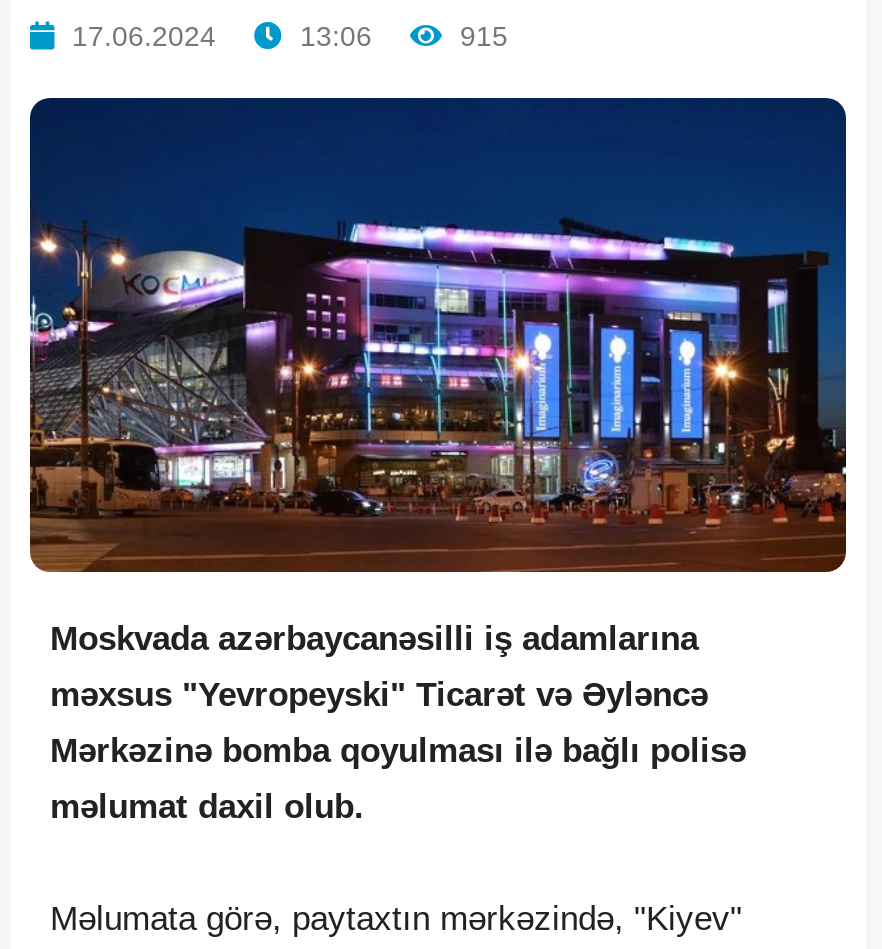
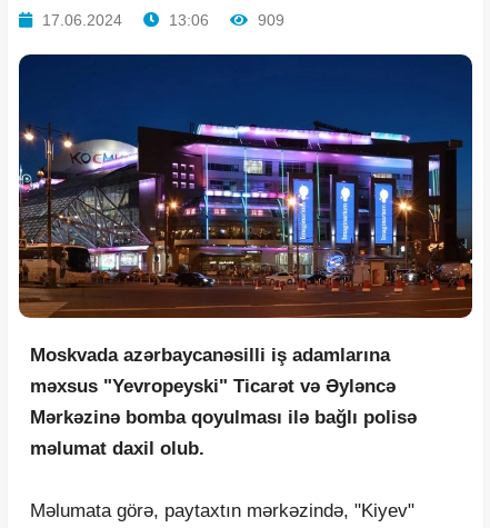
- 915
+ 909
